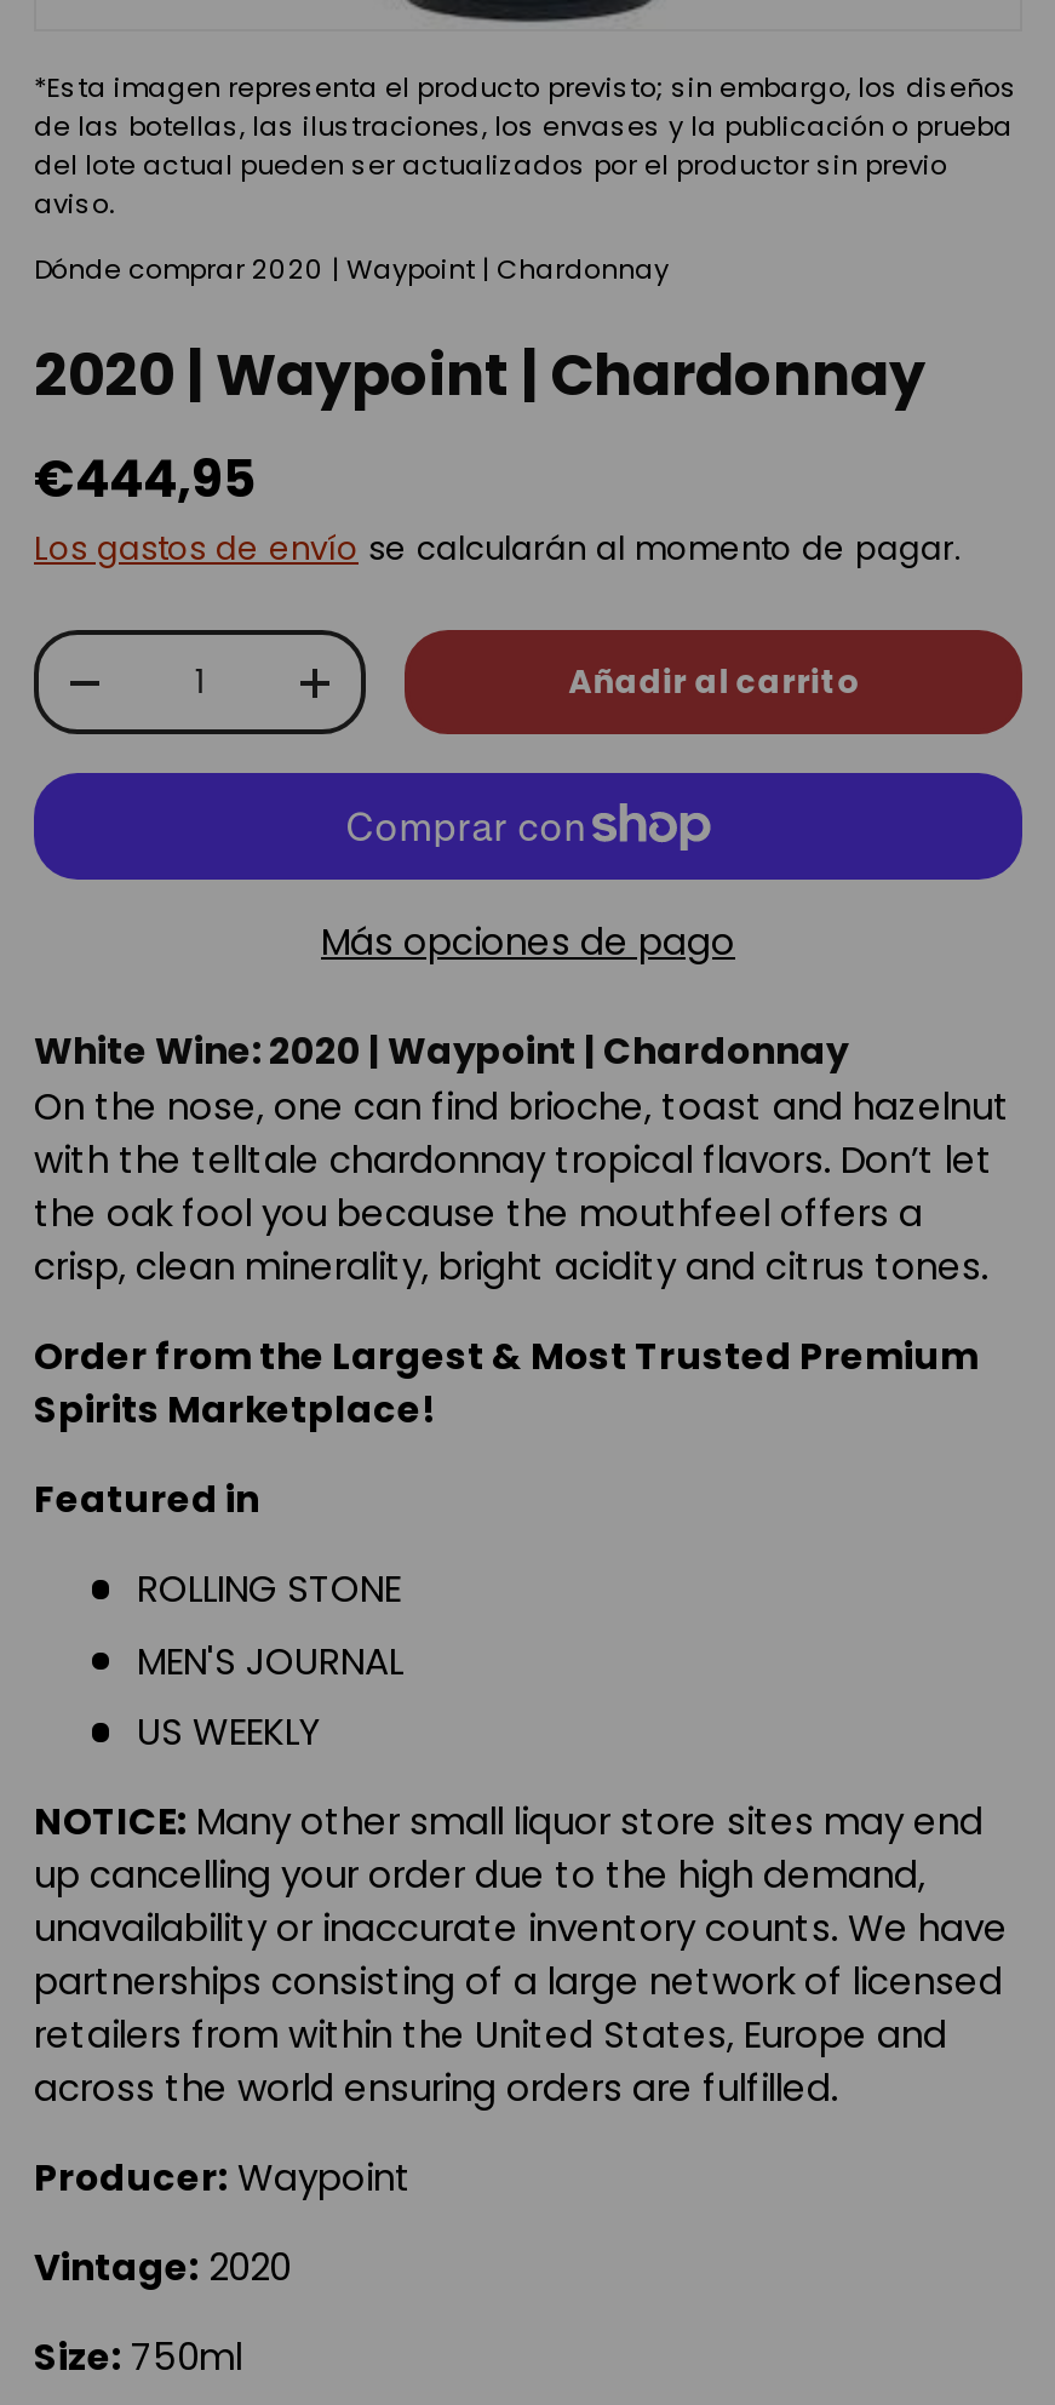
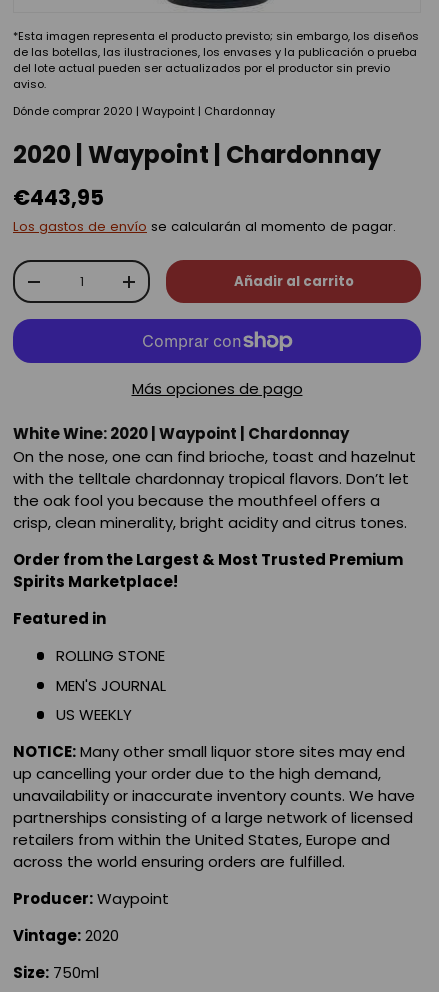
- €444,95
+ €443,95
